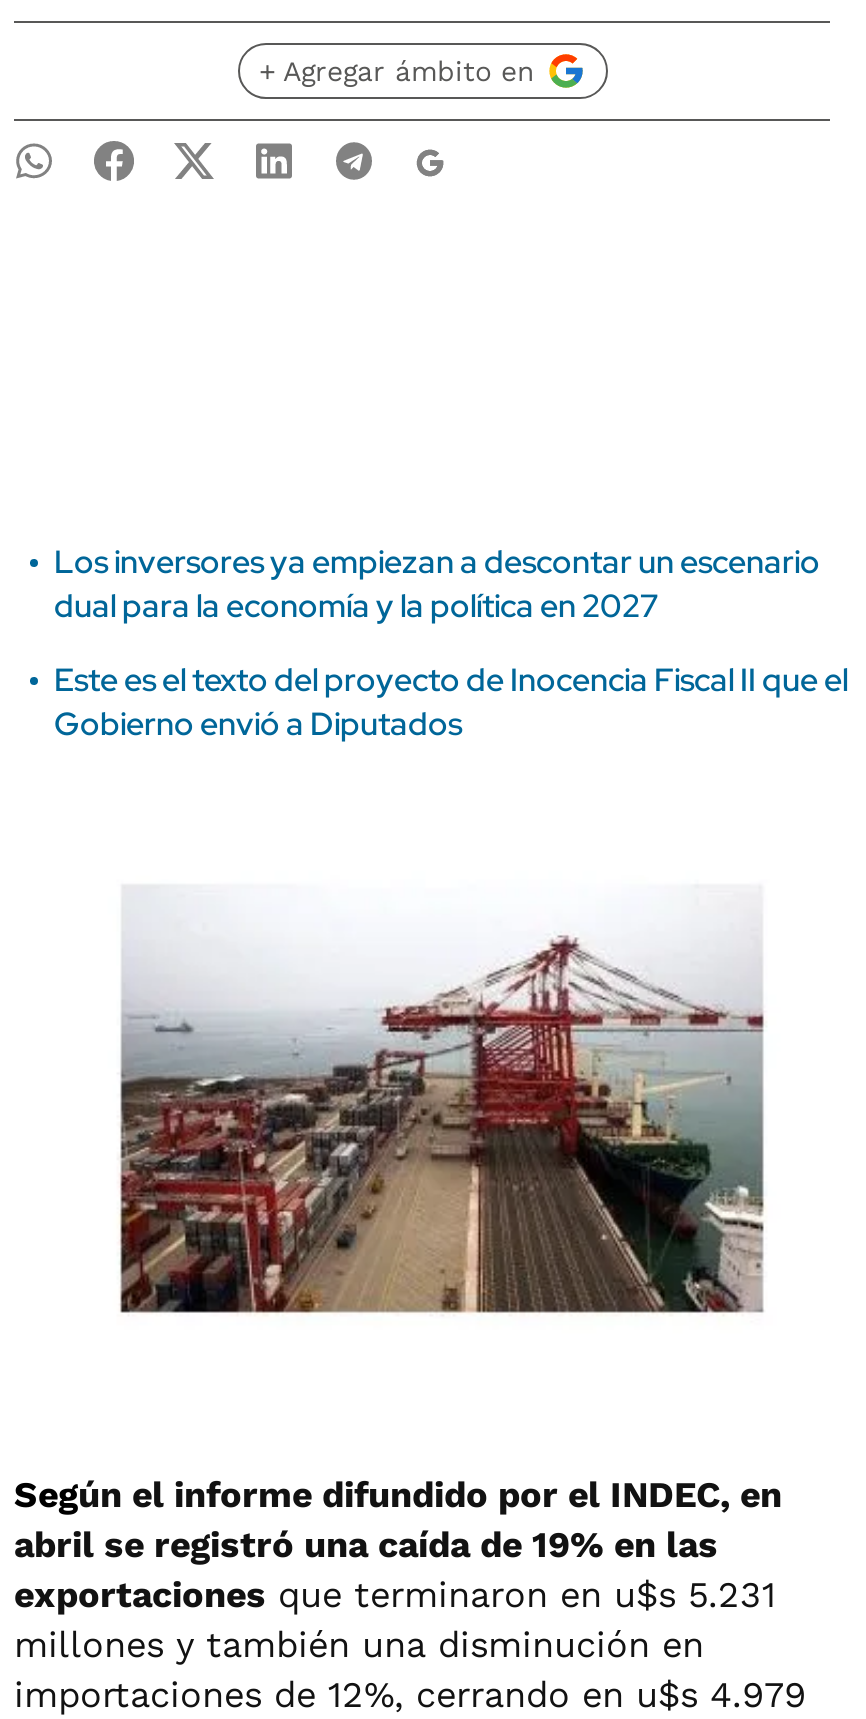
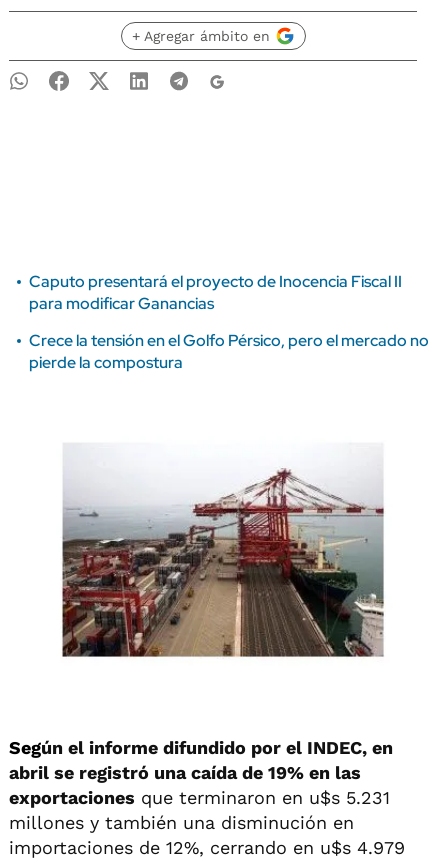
- Los inversores ya empiezan a descontar un escenario
- dual para la economía y la política en 2027
+ Caputo presentará el proyecto de Inocencia Fiscal II
+ para modificar Ganancias

- Este es el texto del proyecto de Inocencia Fiscal II que el
- Gobierno envió a Diputados
+ Crece la tensión en el Golfo Pérsico, pero el mercado no
+ pierde la compostura
